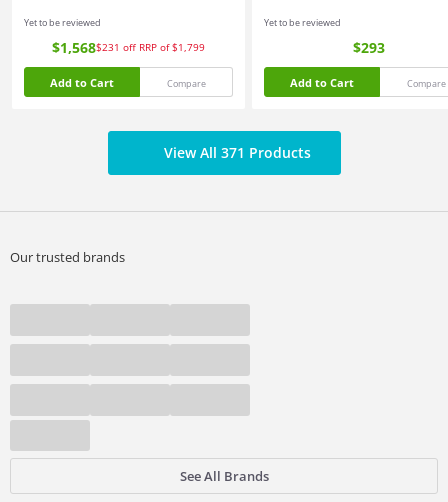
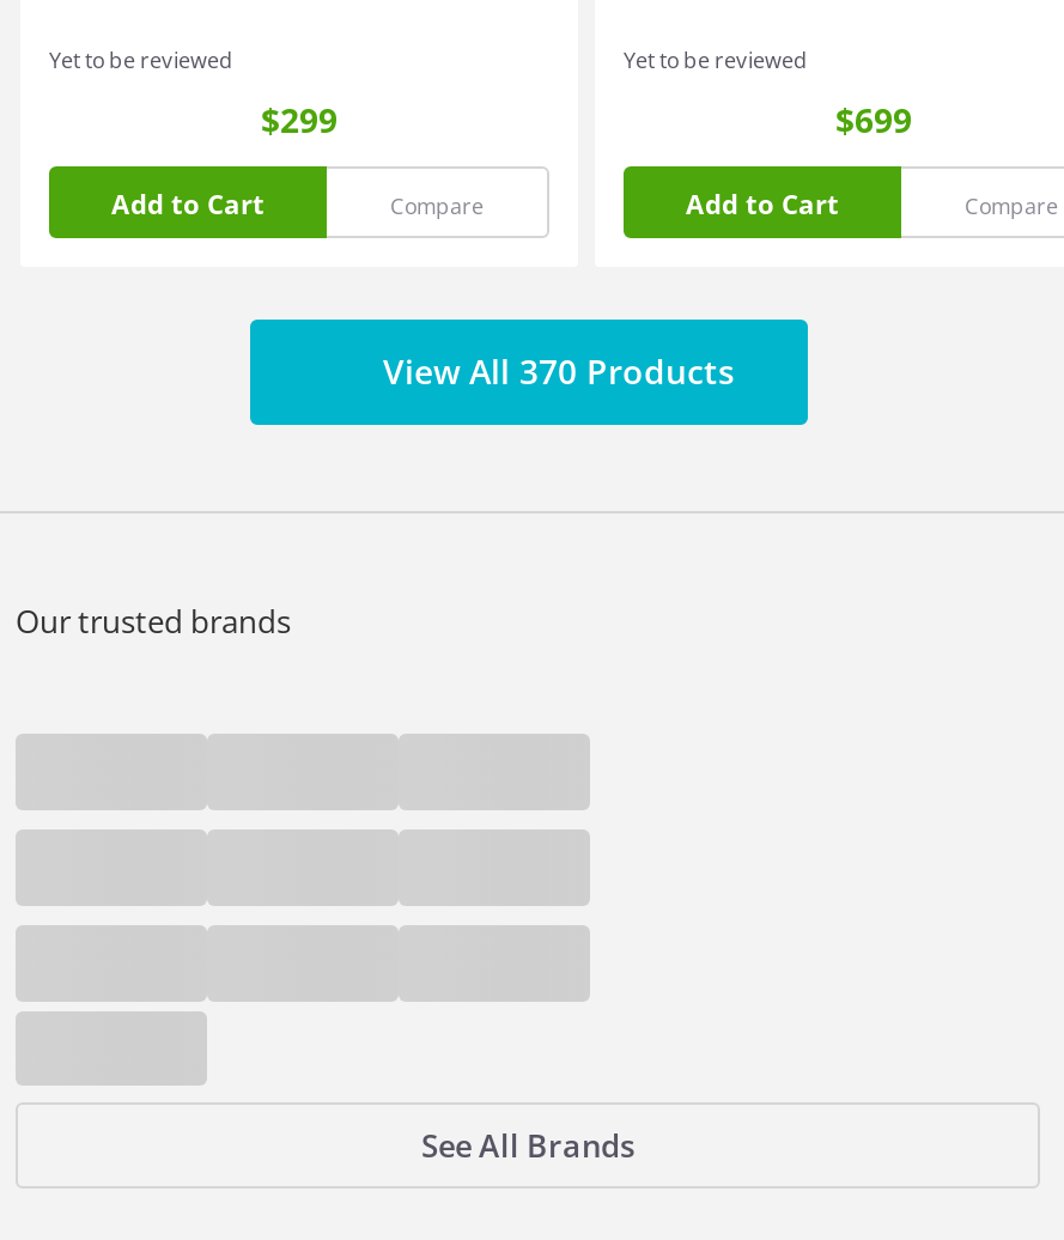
- $1,568$231 off RRP of $1,799
+ $299

- $293
+ $699

- View All 371 Products
+ View All 370 Products
